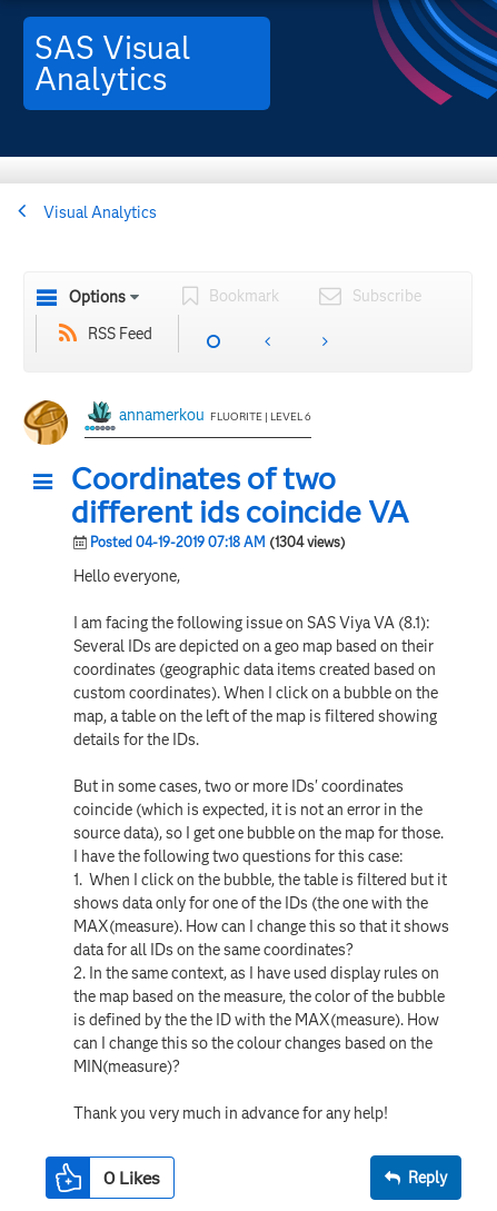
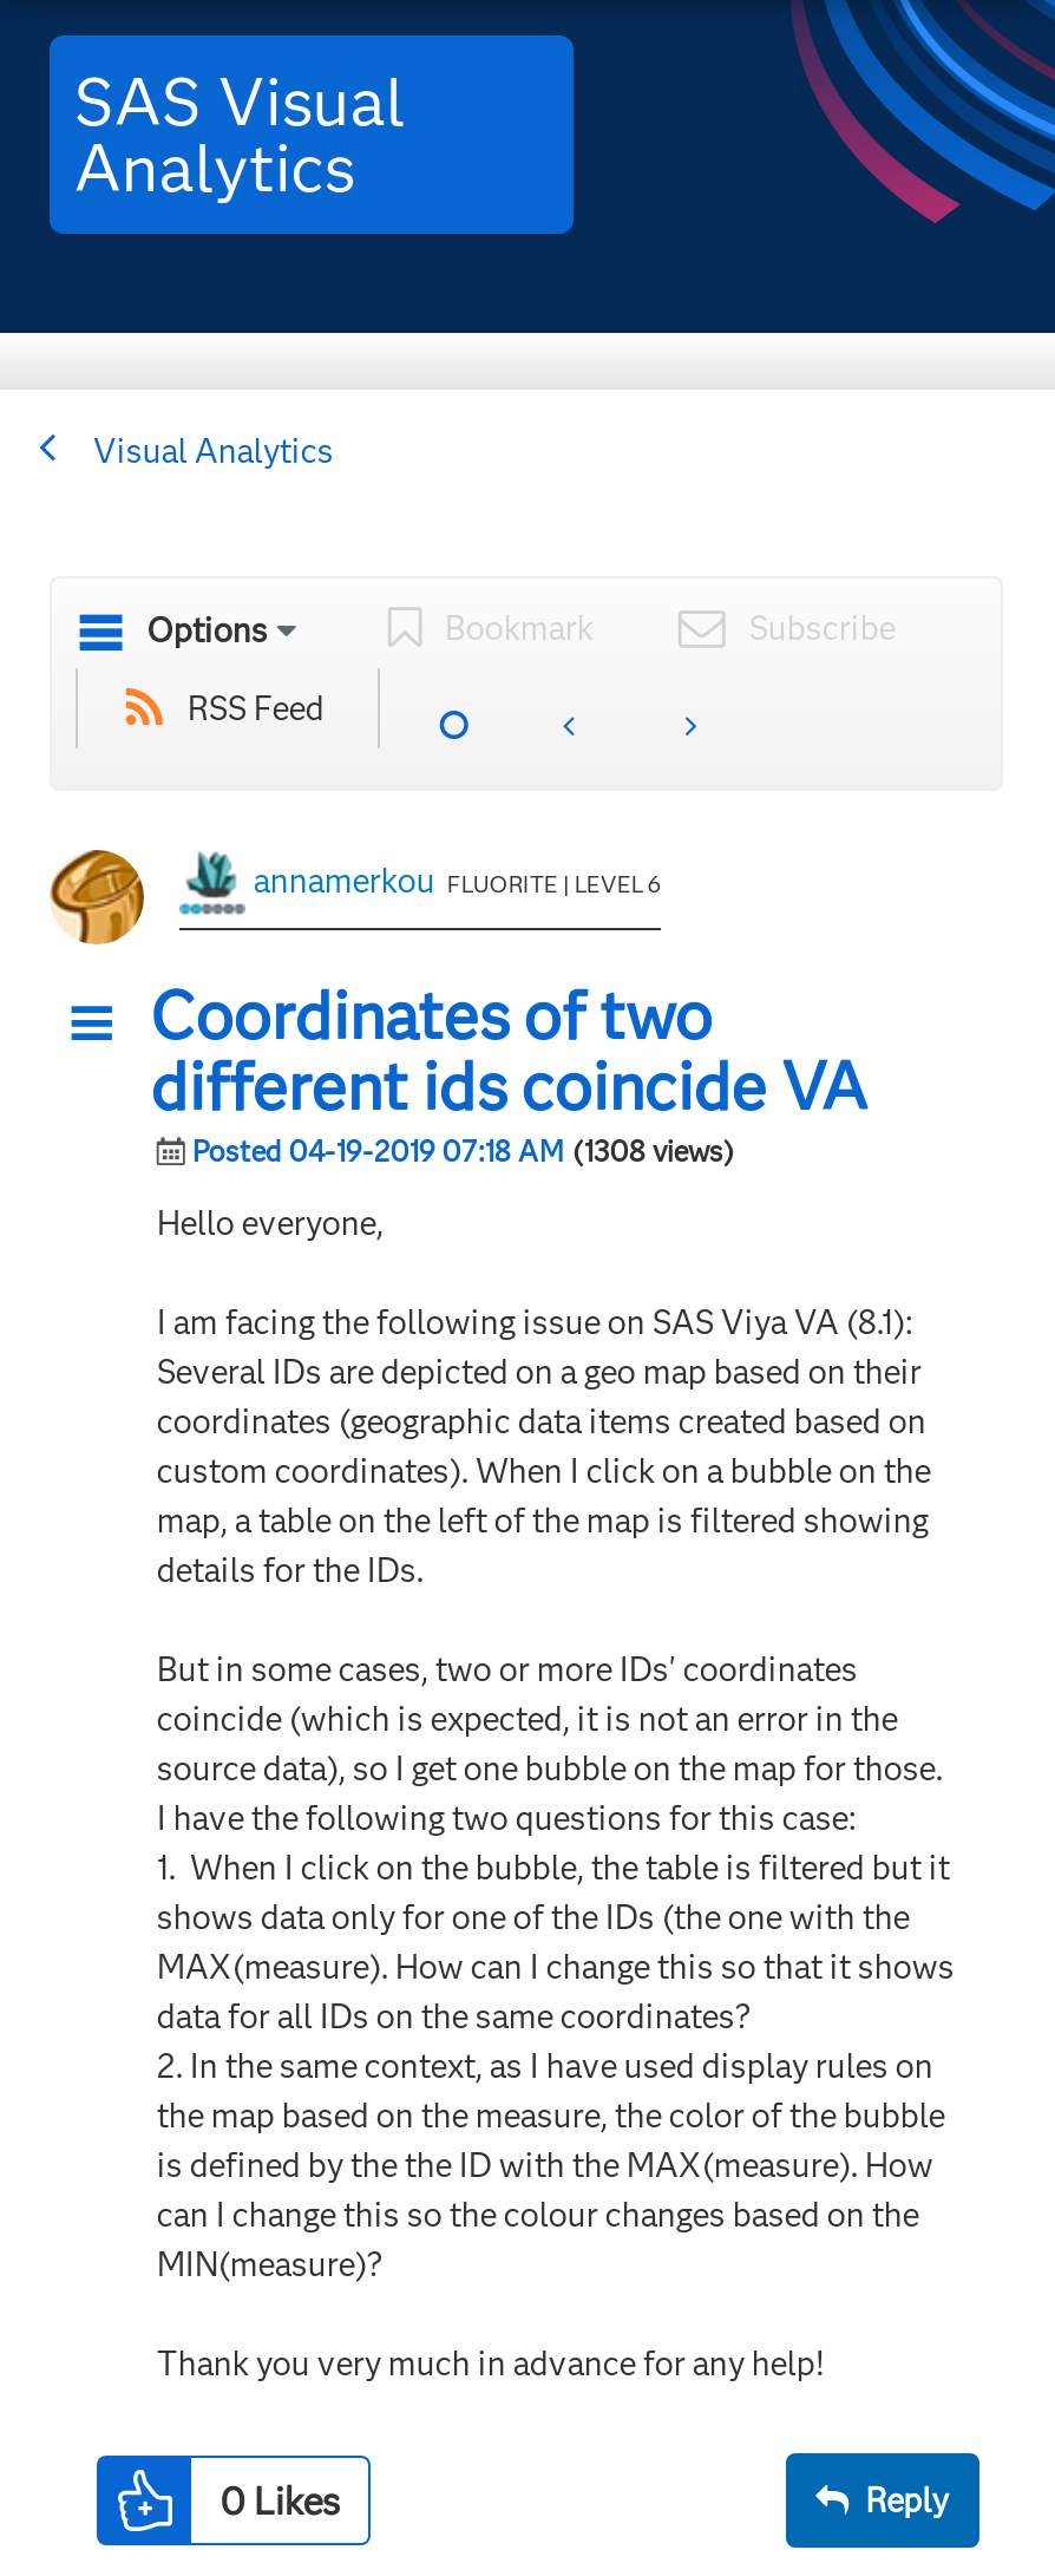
- Posted 04-19-2019 07:18 AM (1304 views)
+ Posted 04-19-2019 07:18 AM (1308 views)
